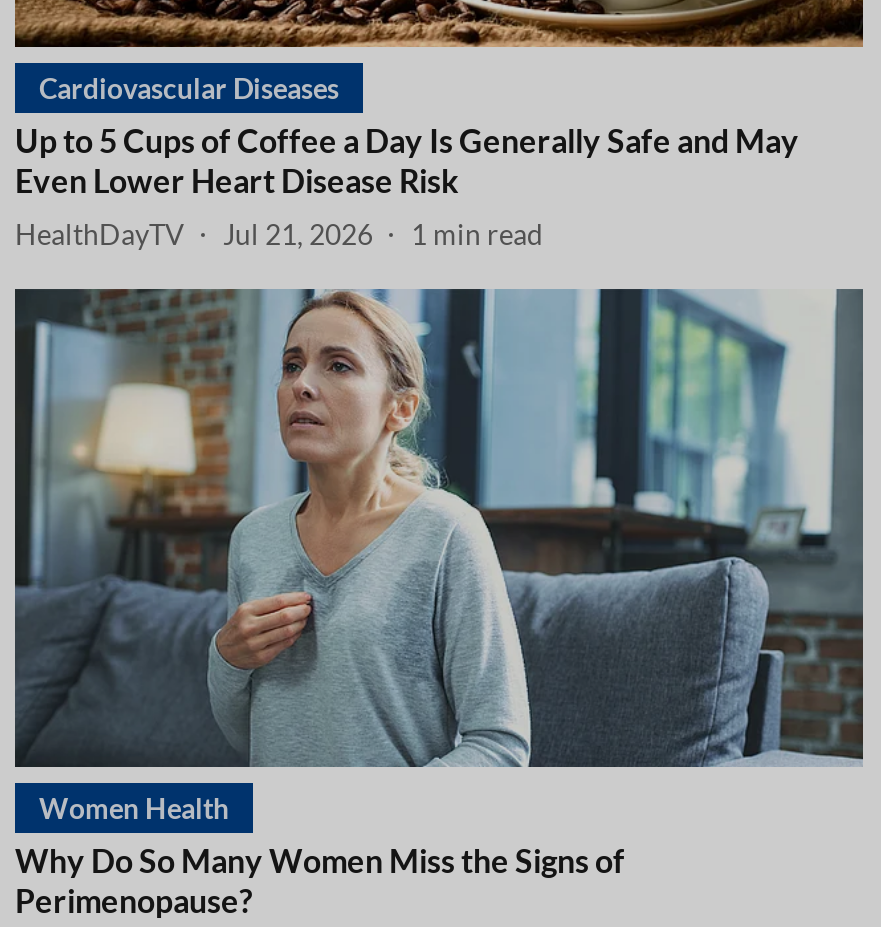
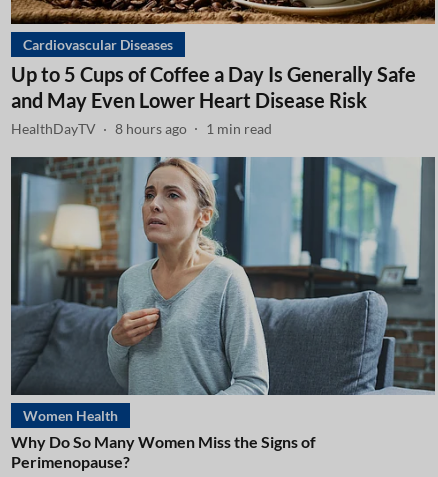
- HealthDayTV Jul 21, 2026 1 min read
+ HealthDayTV 8 hours ago 1 min read
